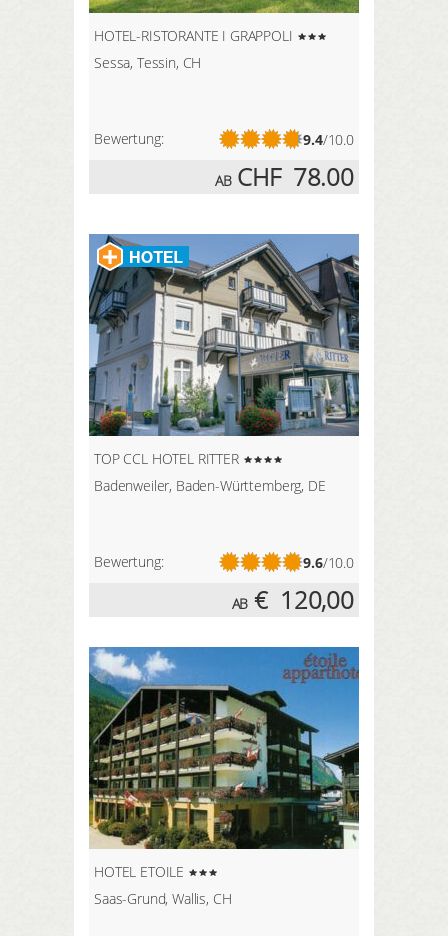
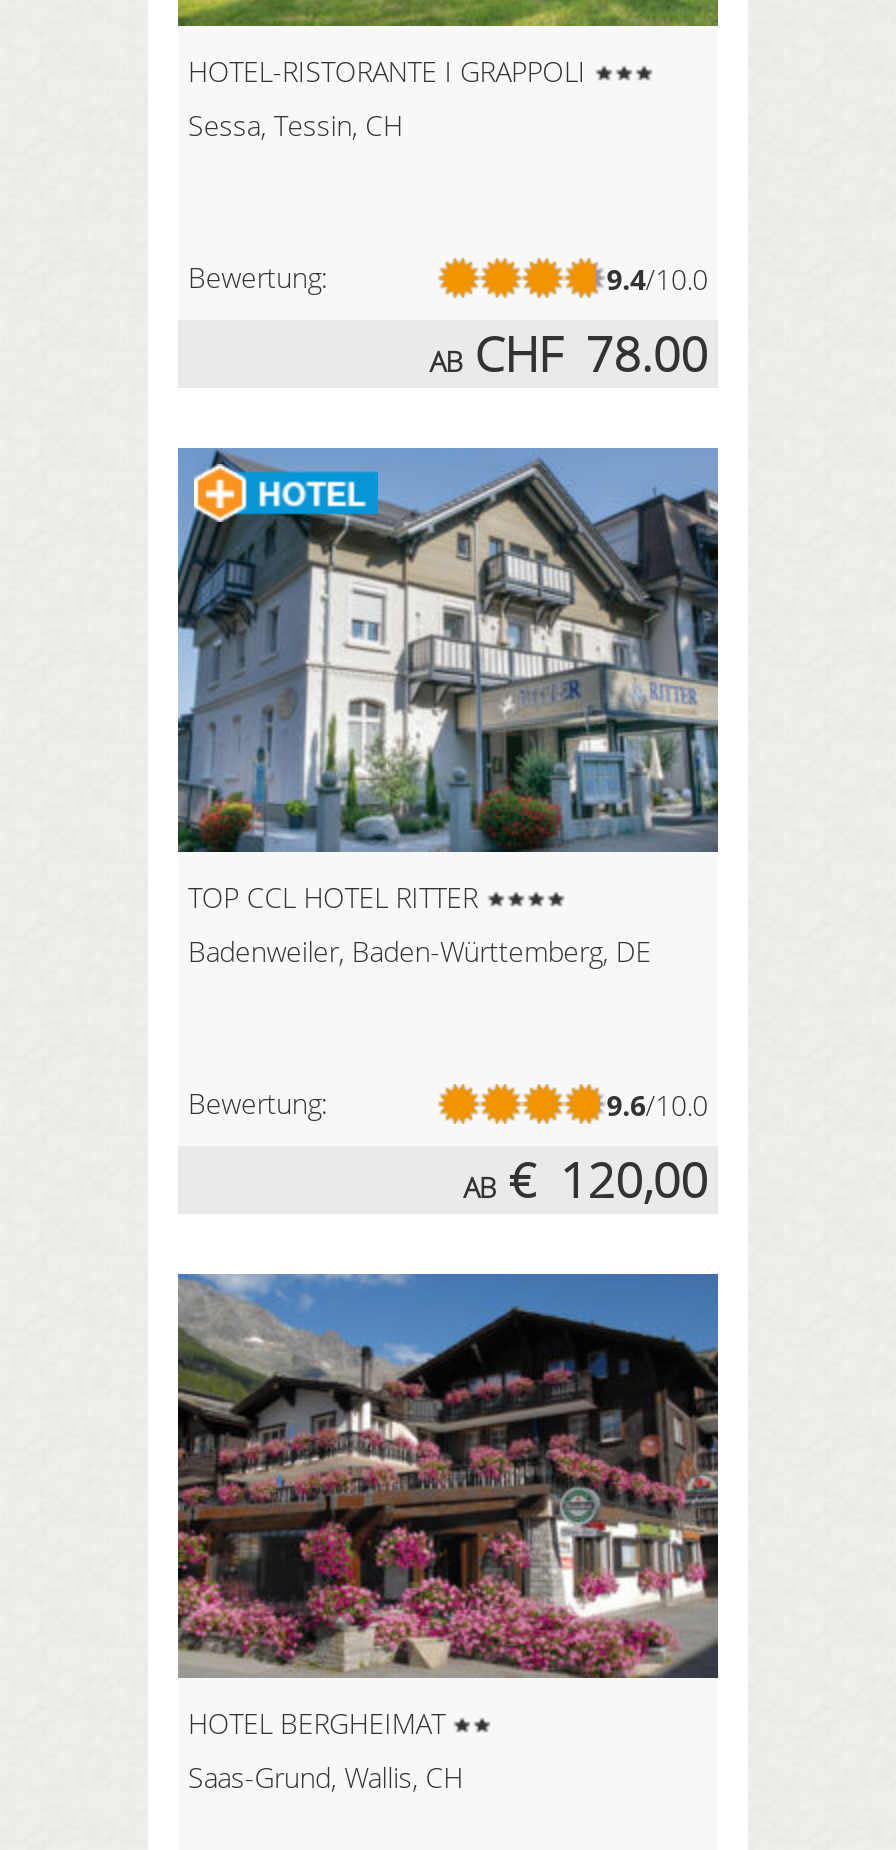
- [image]
- HOTEL ETOILE
+ [image]
+ HOTEL BERGHEIMAT
